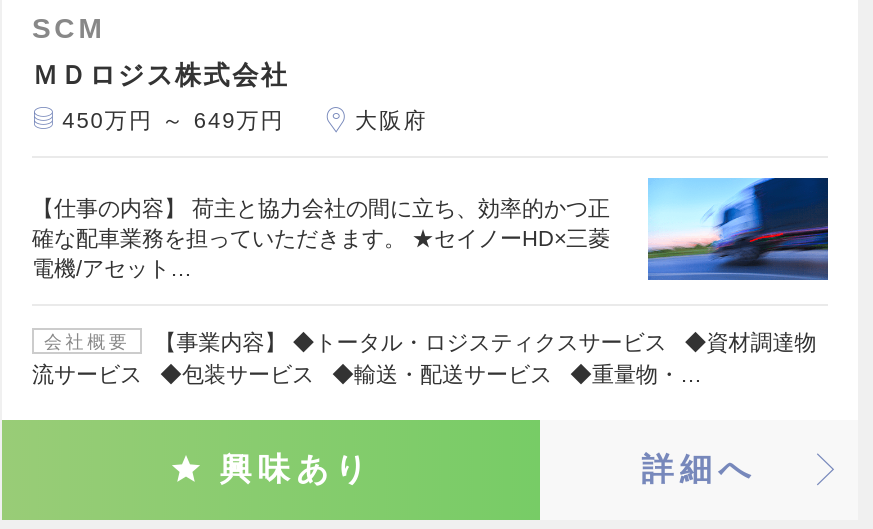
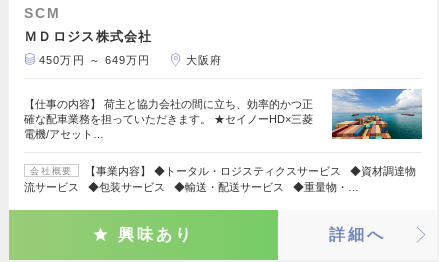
- [image]
+ [image]
